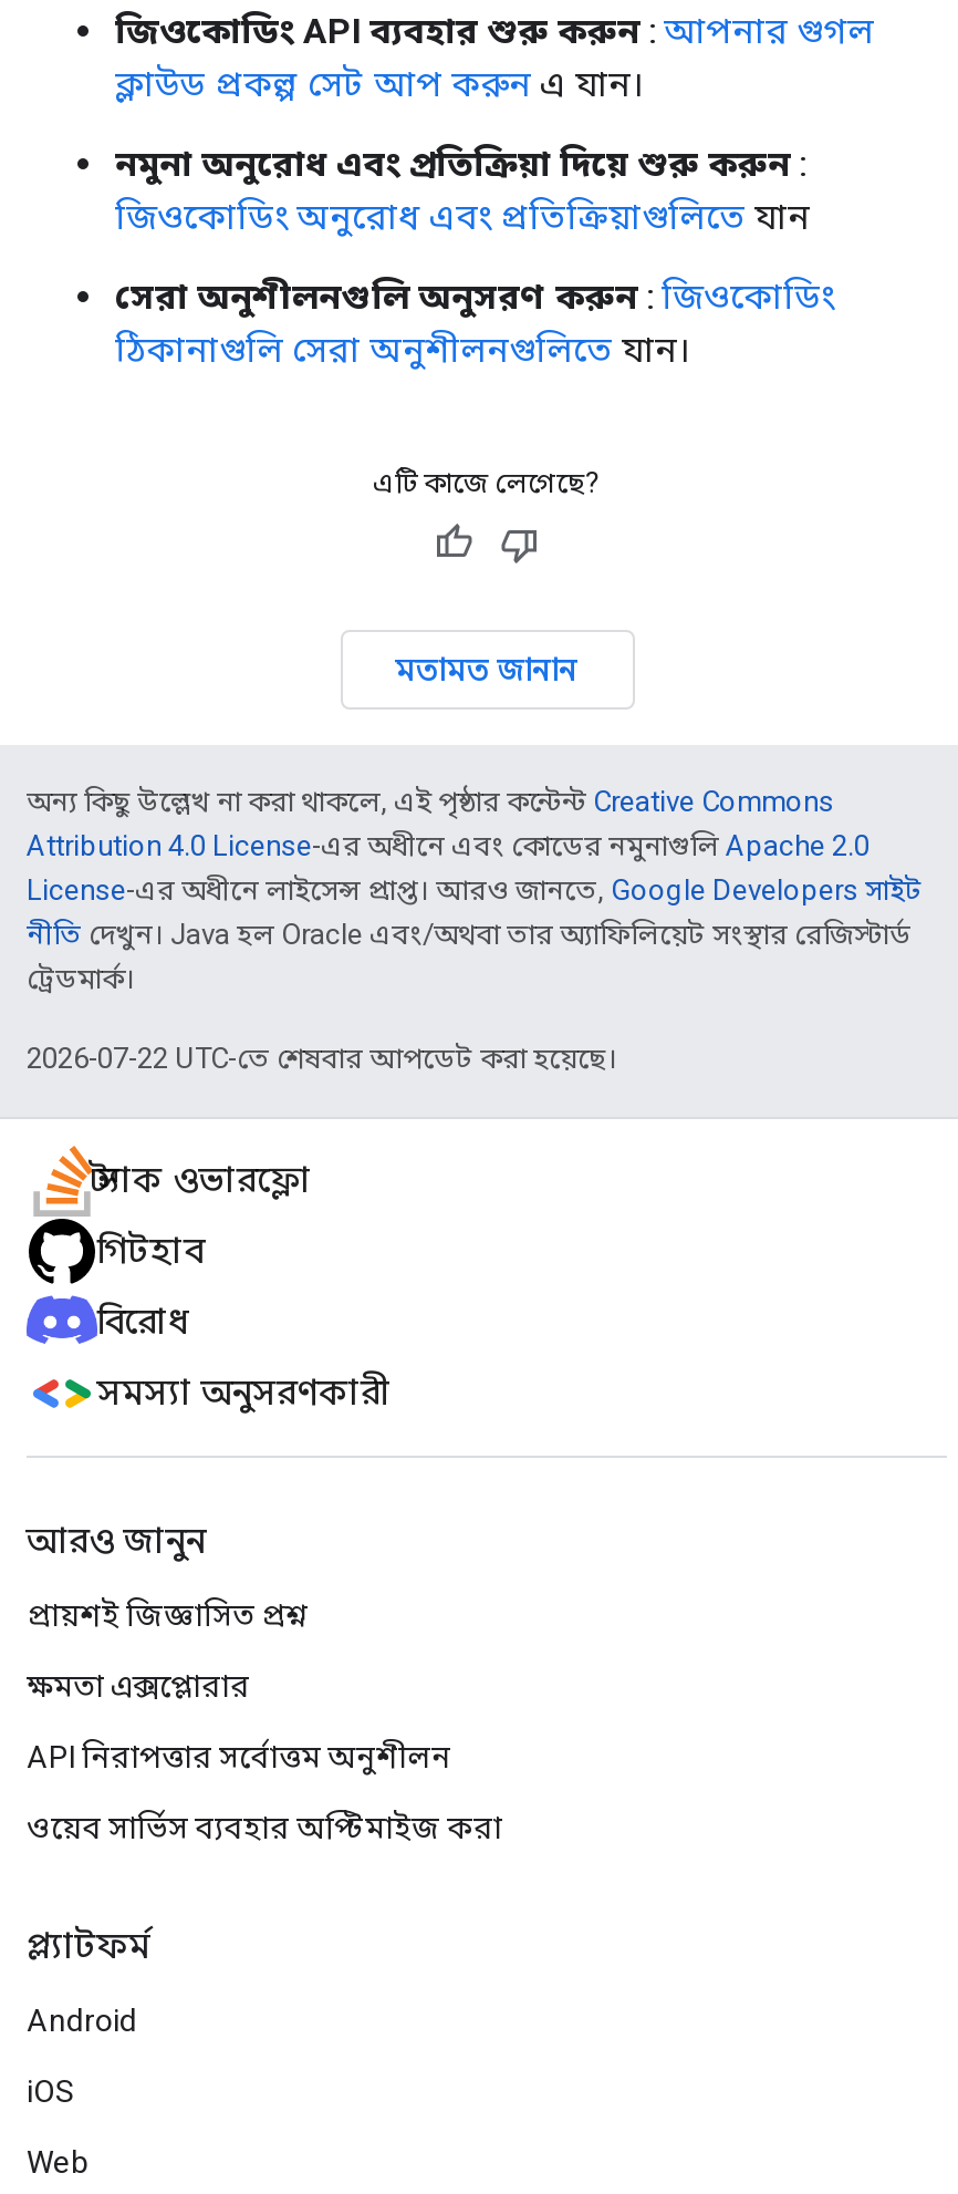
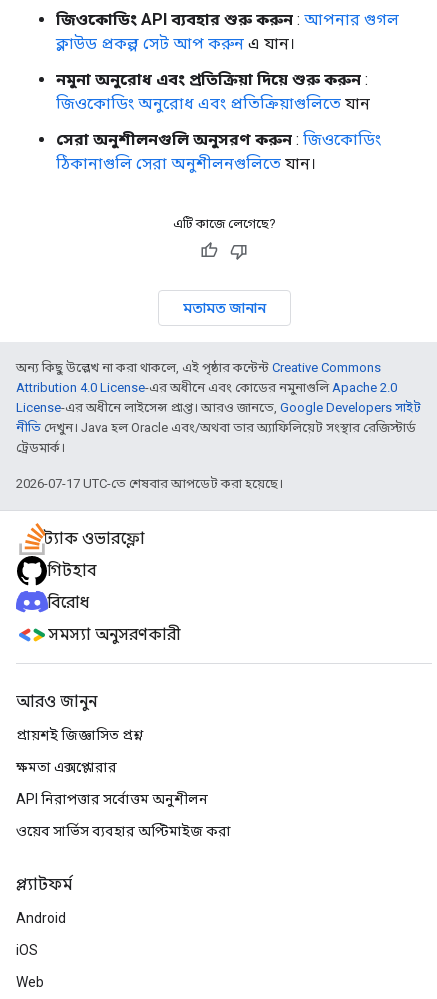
- 2026-07-22 UTC-তে শেষবার আপডেট করা হয়েছে।
+ 2026-07-17 UTC-তে শেষবার আপডেট করা হয়েছে।
